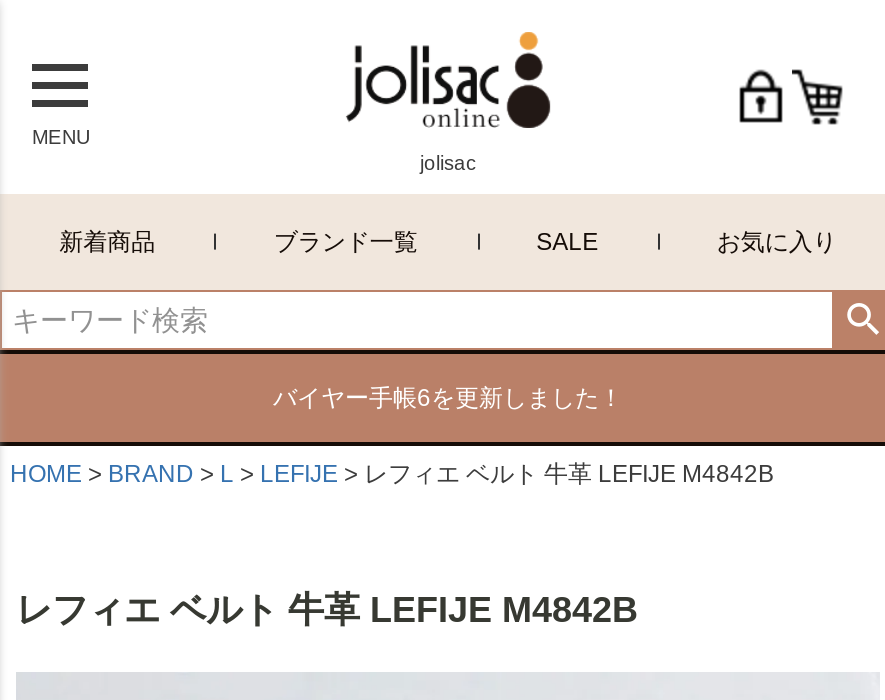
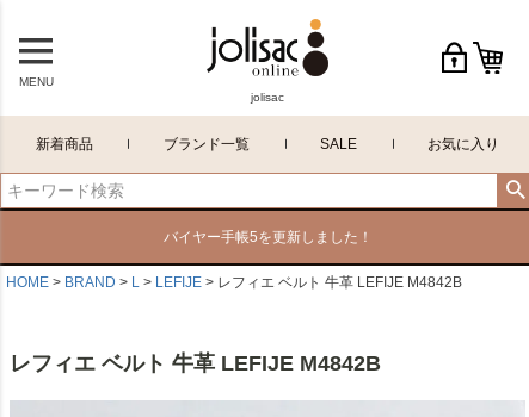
- バイヤー手帳6を更新しました！
+ バイヤー手帳5を更新しました！
